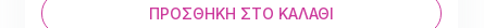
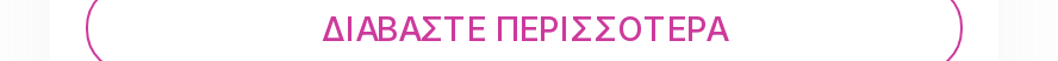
- ΠΡΟΣΘΉΚΗ ΣΤΟ ΚΑΛΆΘΙ
+ ΔΙΑΒΆΣΤΕ ΠΕΡΙΣΣΌΤΕΡΑ
